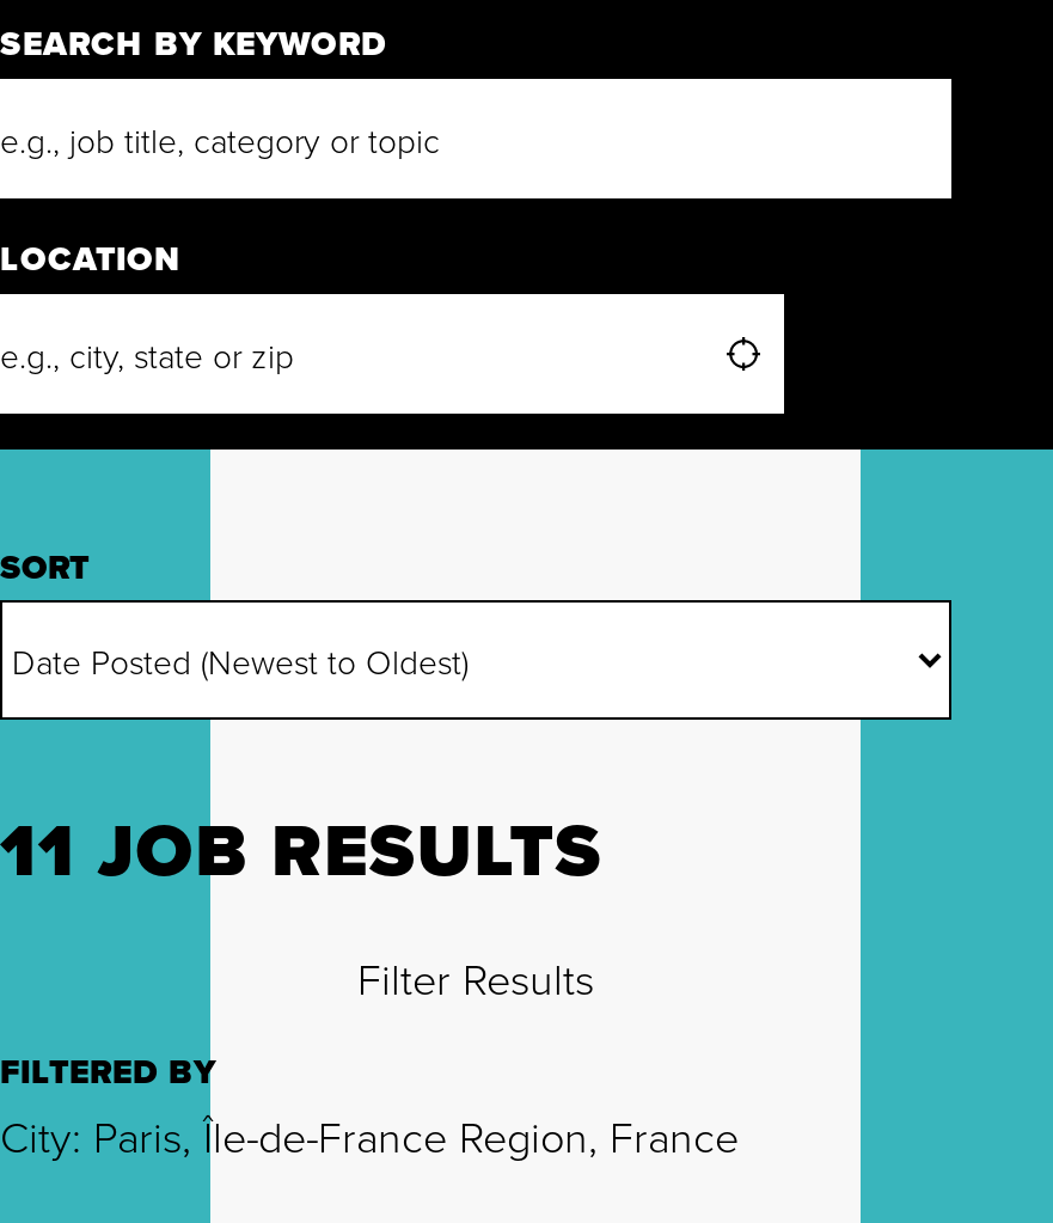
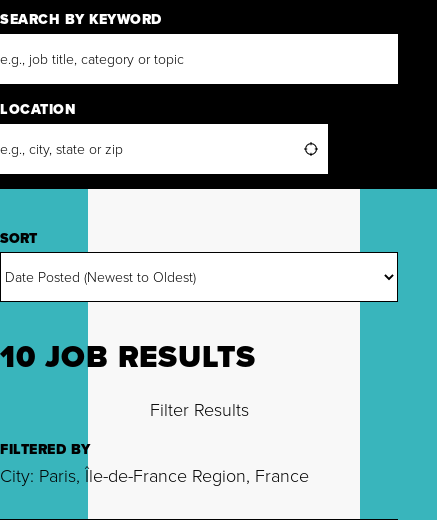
- 11 JOB RESULTS
+ 10 JOB RESULTS
